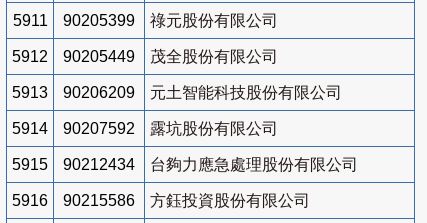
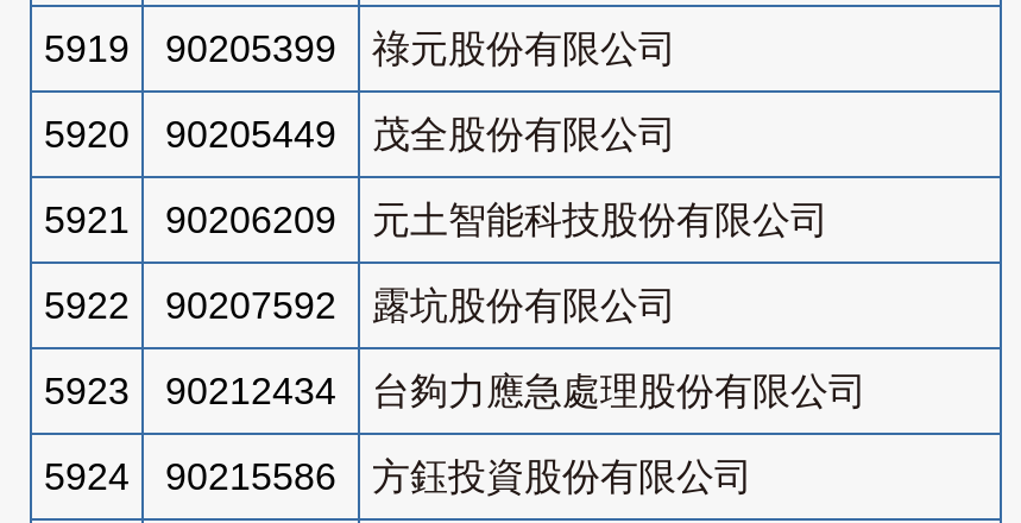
- 5911 90205399 祿元股份有限公司
+ 5919 90205399 祿元股份有限公司

- 5912 90205449 茂全股份有限公司
+ 5920 90205449 茂全股份有限公司

- 5913 90206209 元土智能科技股份有限公司
+ 5921 90206209 元土智能科技股份有限公司

- 5914 90207592 露坑股份有限公司
+ 5922 90207592 露坑股份有限公司

- 5915 90212434 台夠力應急處理股份有限公司
+ 5923 90212434 台夠力應急處理股份有限公司

- 5916 90215586 方鈺投資股份有限公司
+ 5924 90215586 方鈺投資股份有限公司
